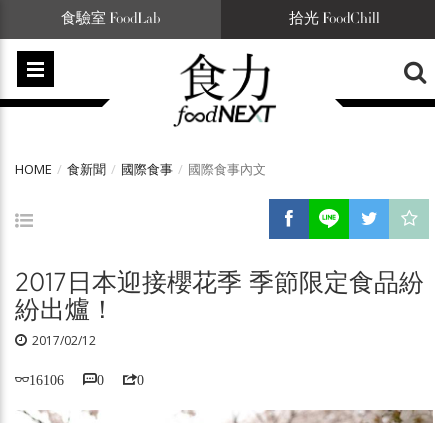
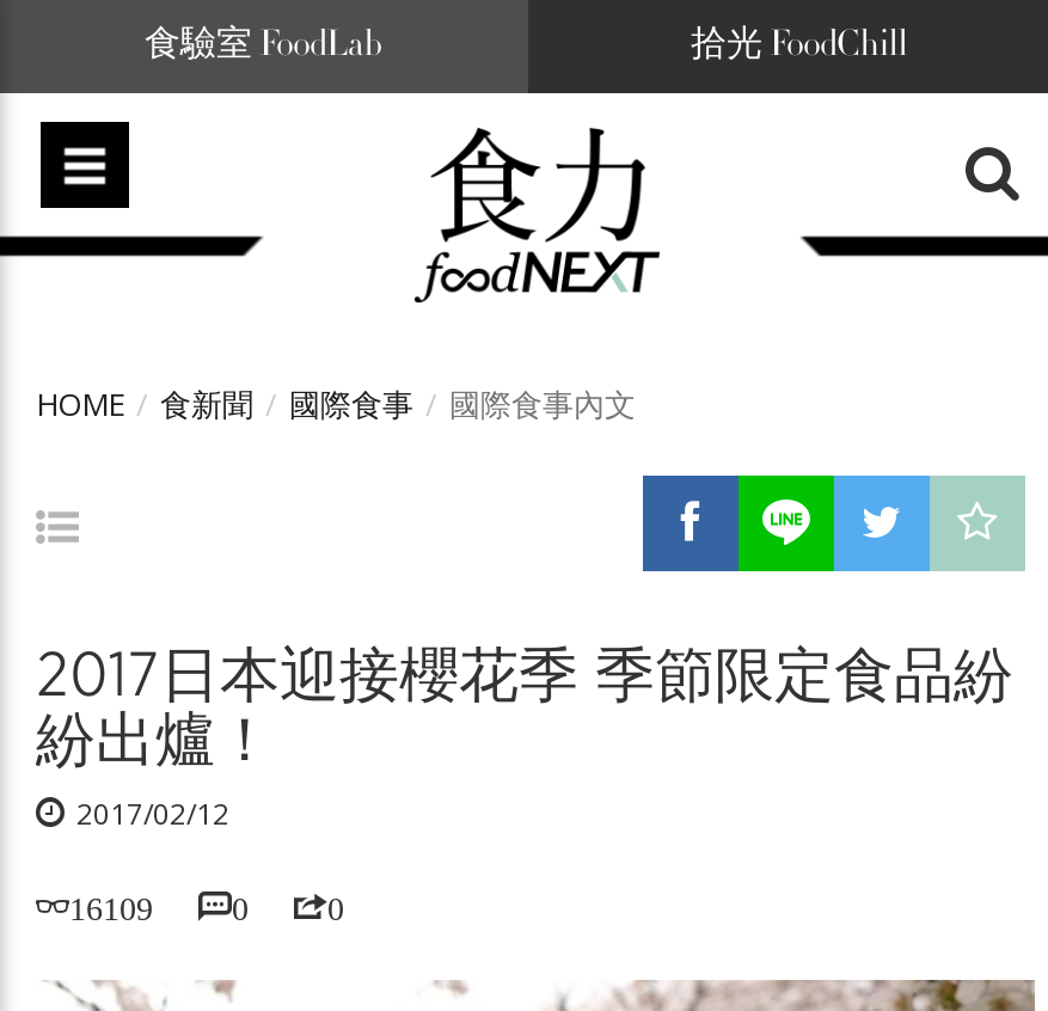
- 16106
+ 16109
